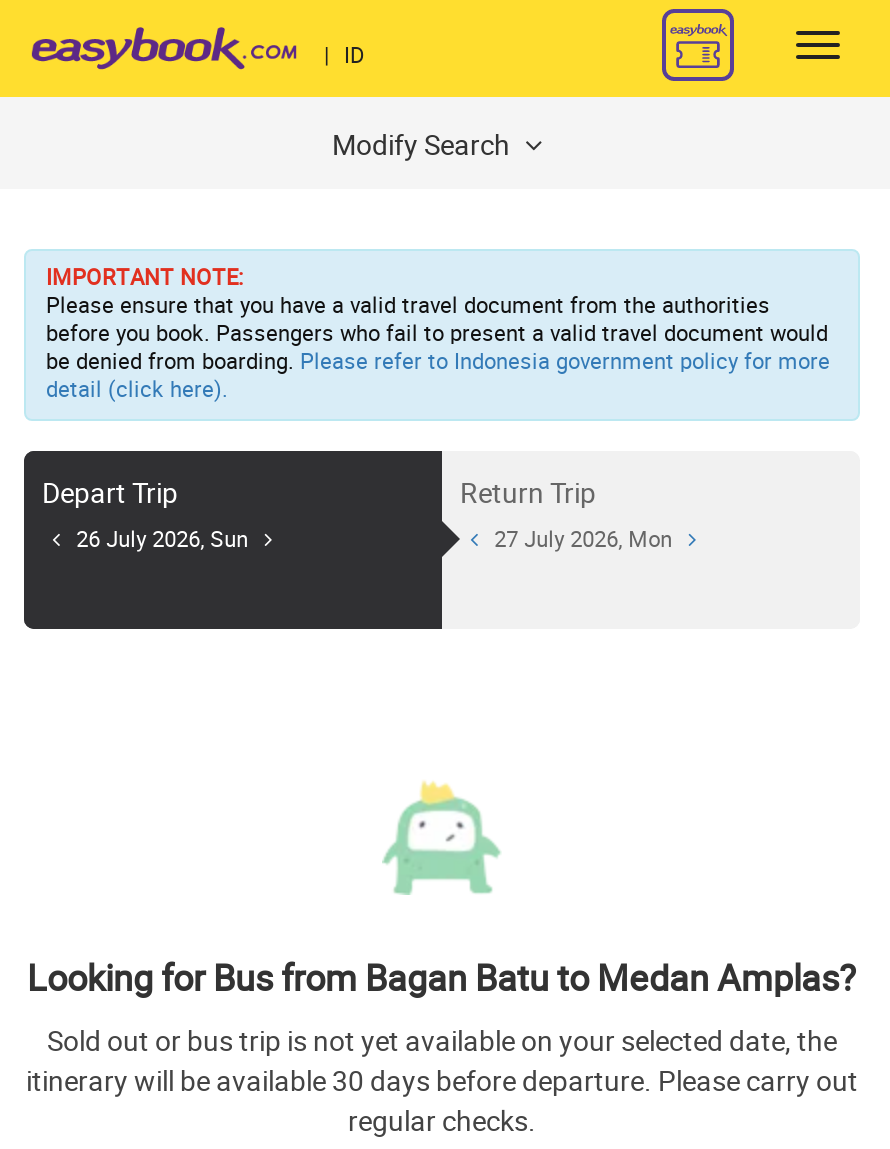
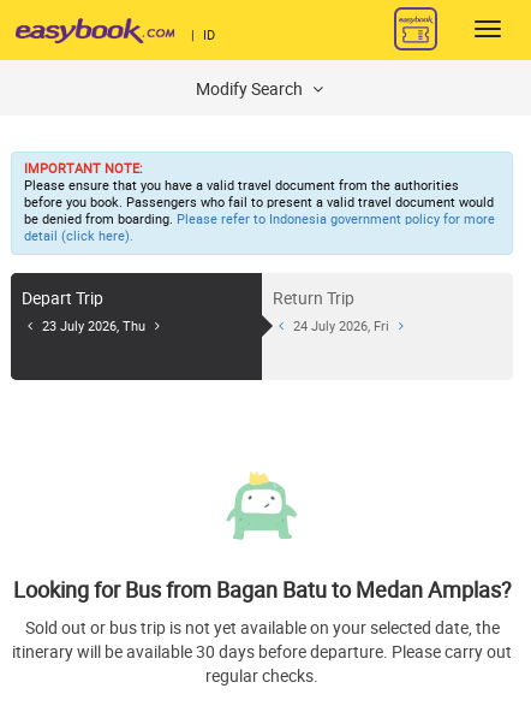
- 26 July 2026, Sun
+ 23 July 2026, Thu

- 27 July 2026, Mon
+ 24 July 2026, Fri
